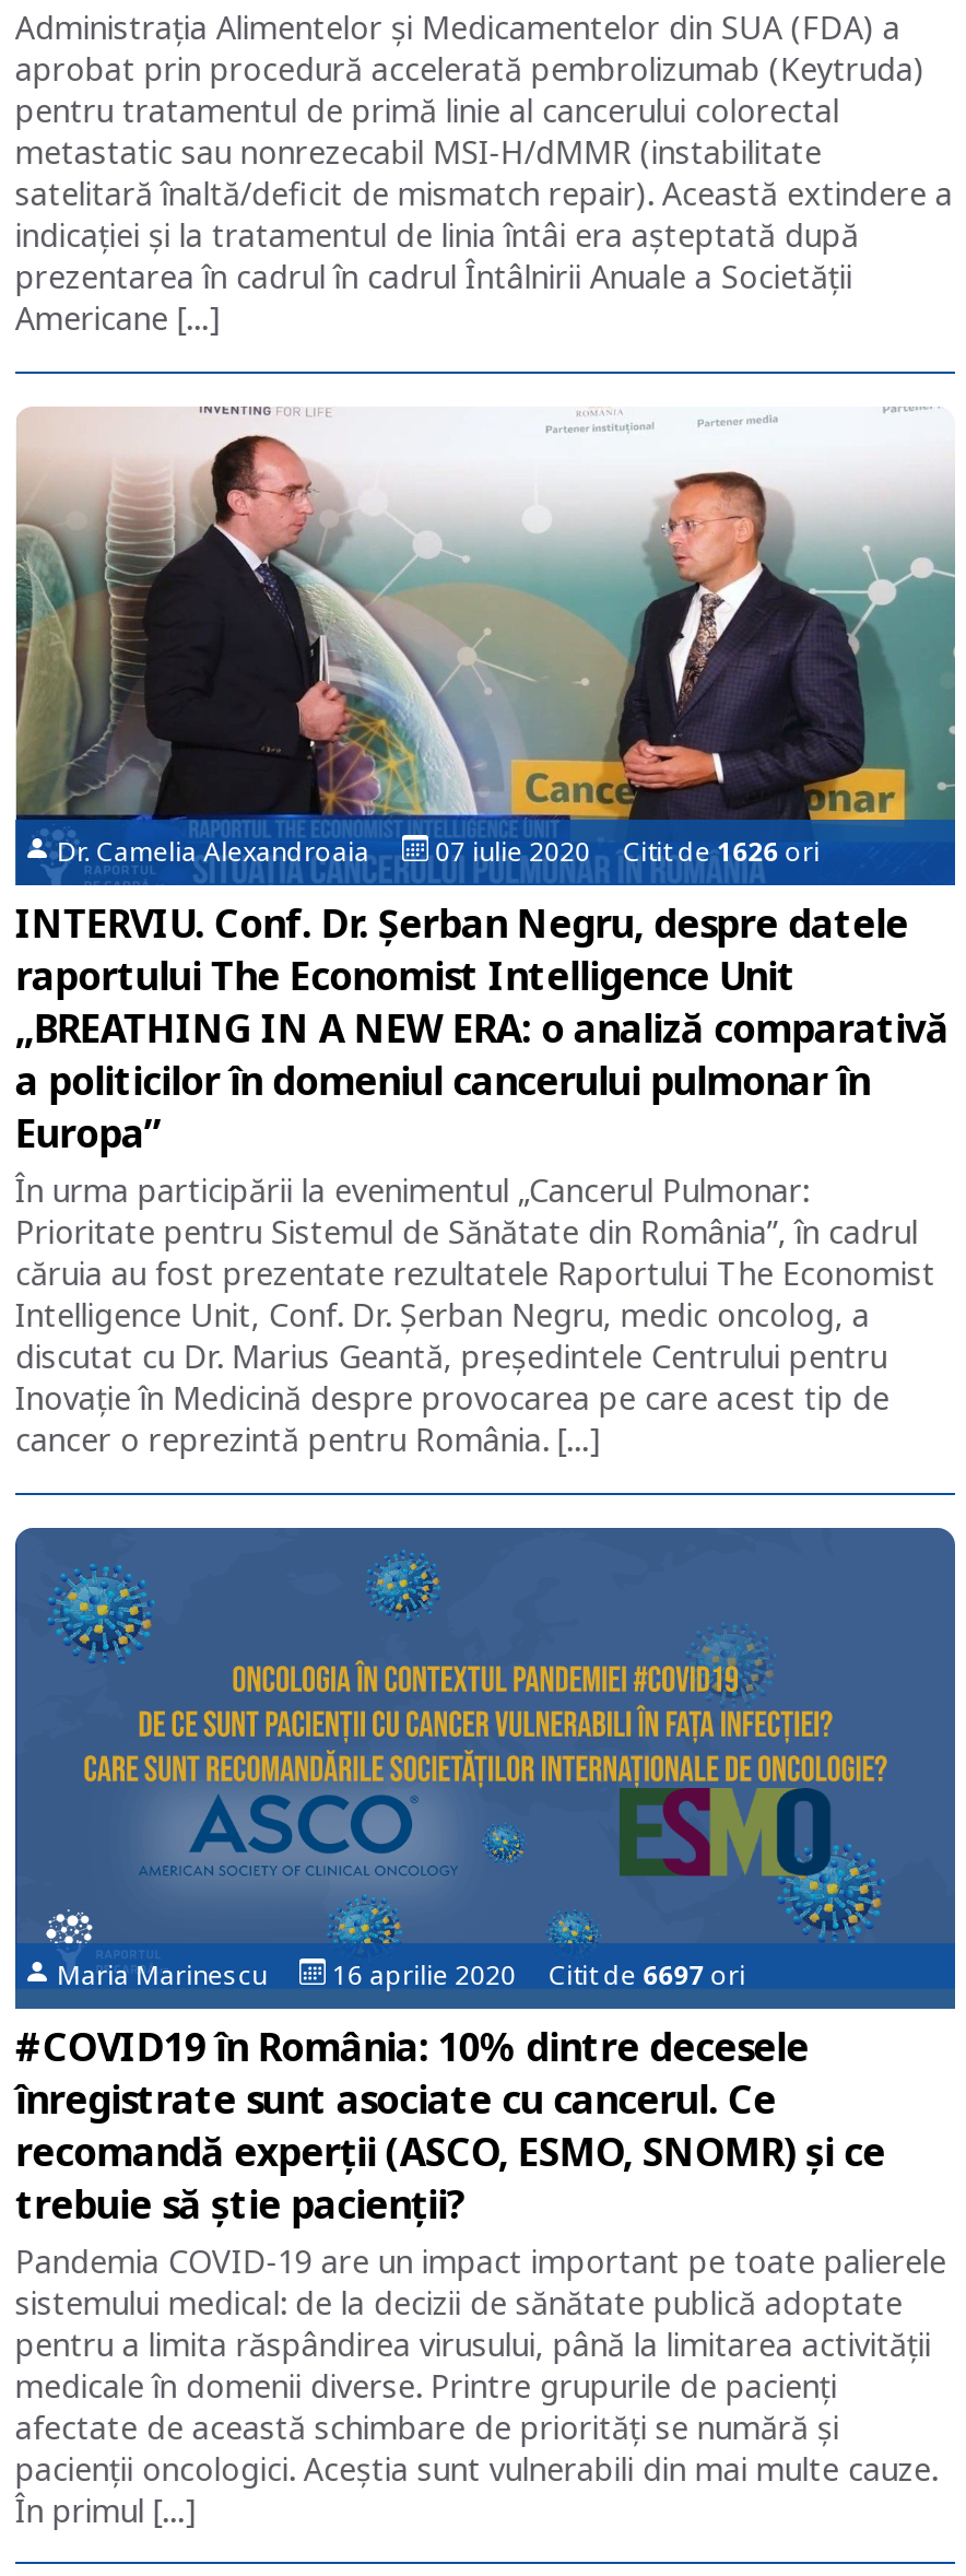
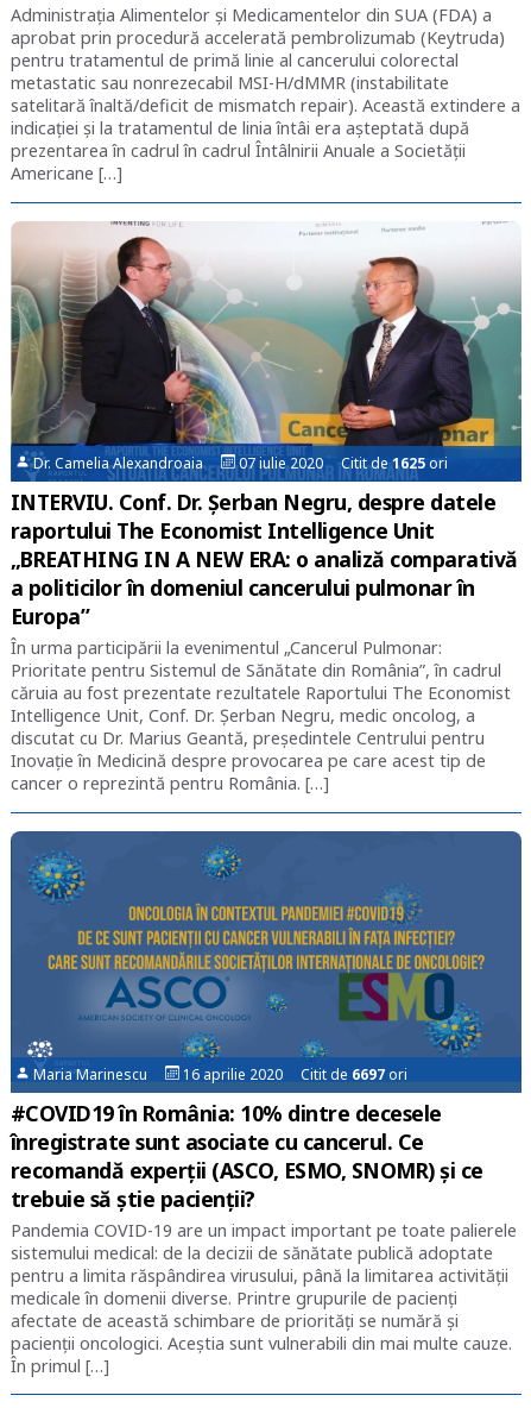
- 07 iulie 2020 Citit de 1626 ori
+ 07 iulie 2020 Citit de 1625 ori
